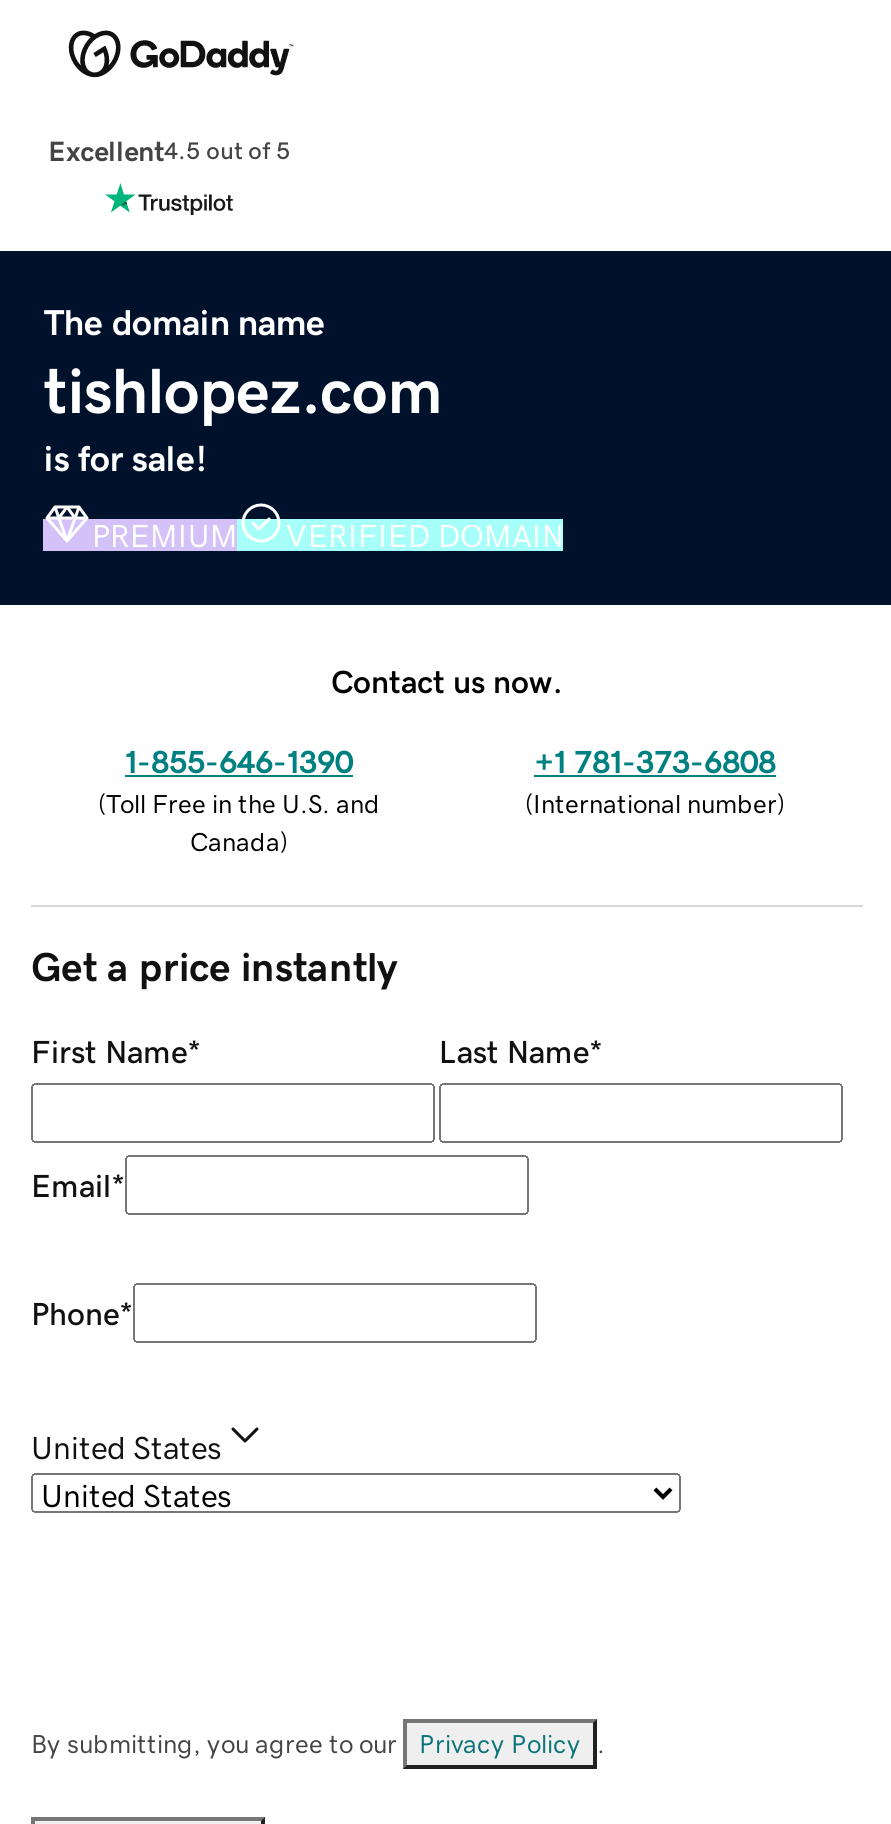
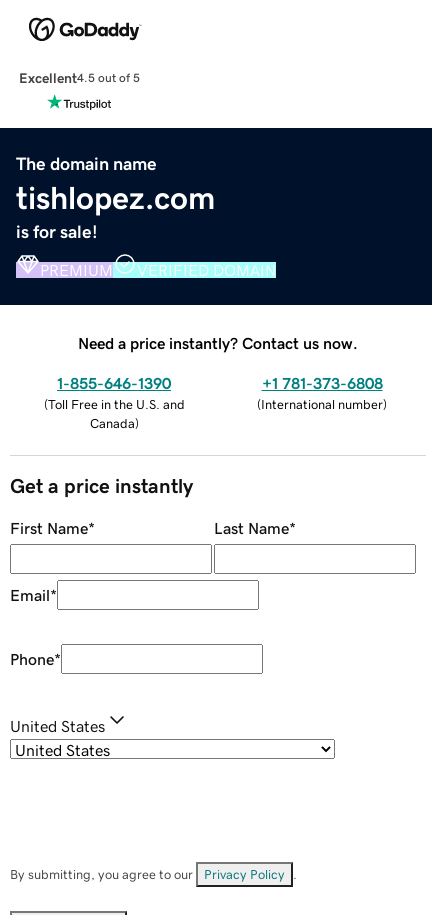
- Contact us now.
+ Need a price instantly? Contact us now.
